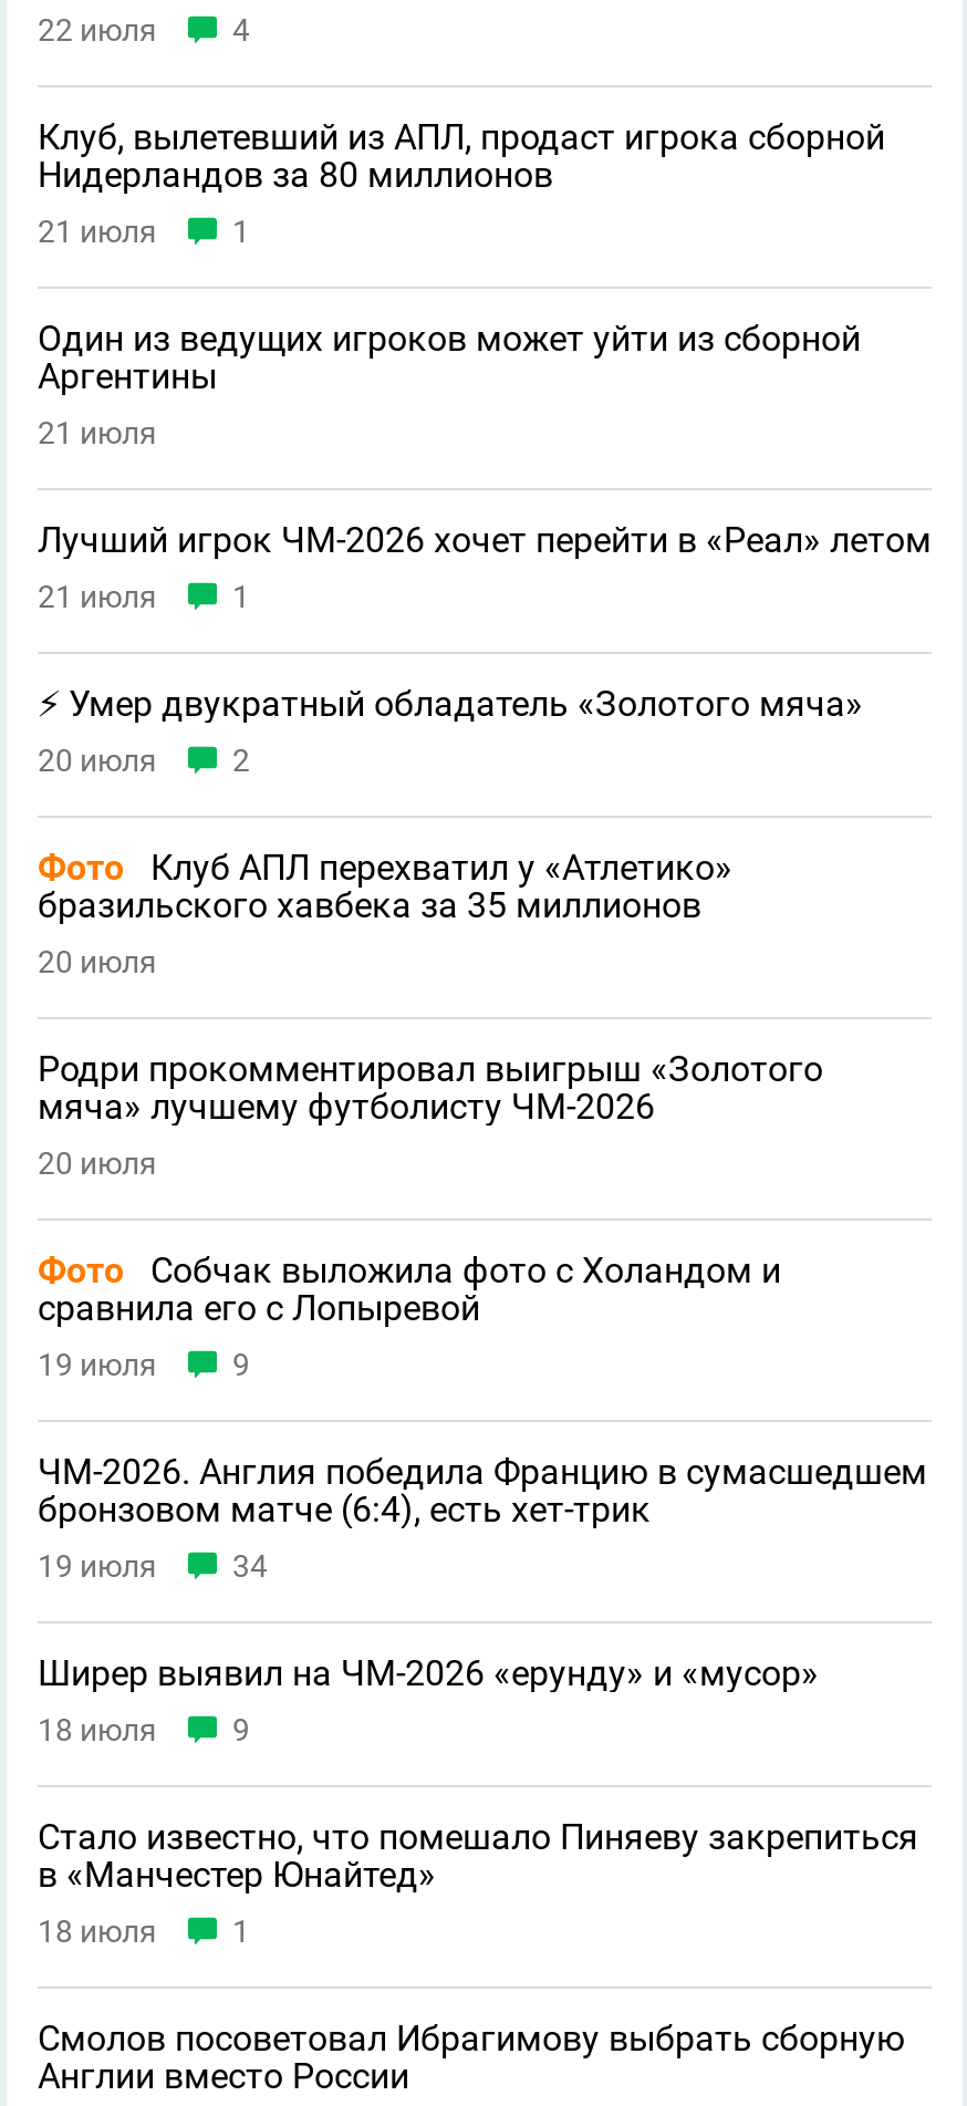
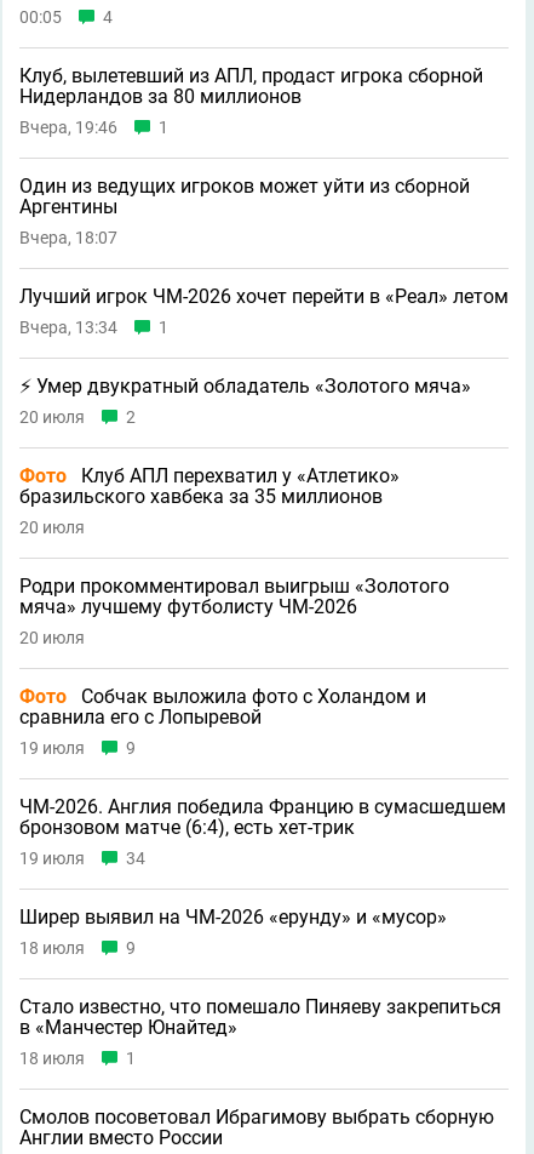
- 22 июля
+ 00:05

- 21 июля
+ Вчера, 19:46

- 21 июля
+ Вчера, 18:07

- 21 июля
+ Вчера, 13:34
